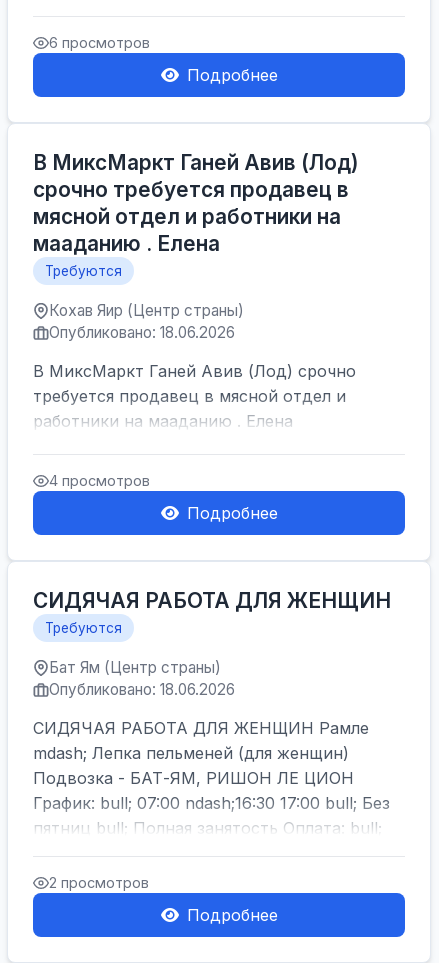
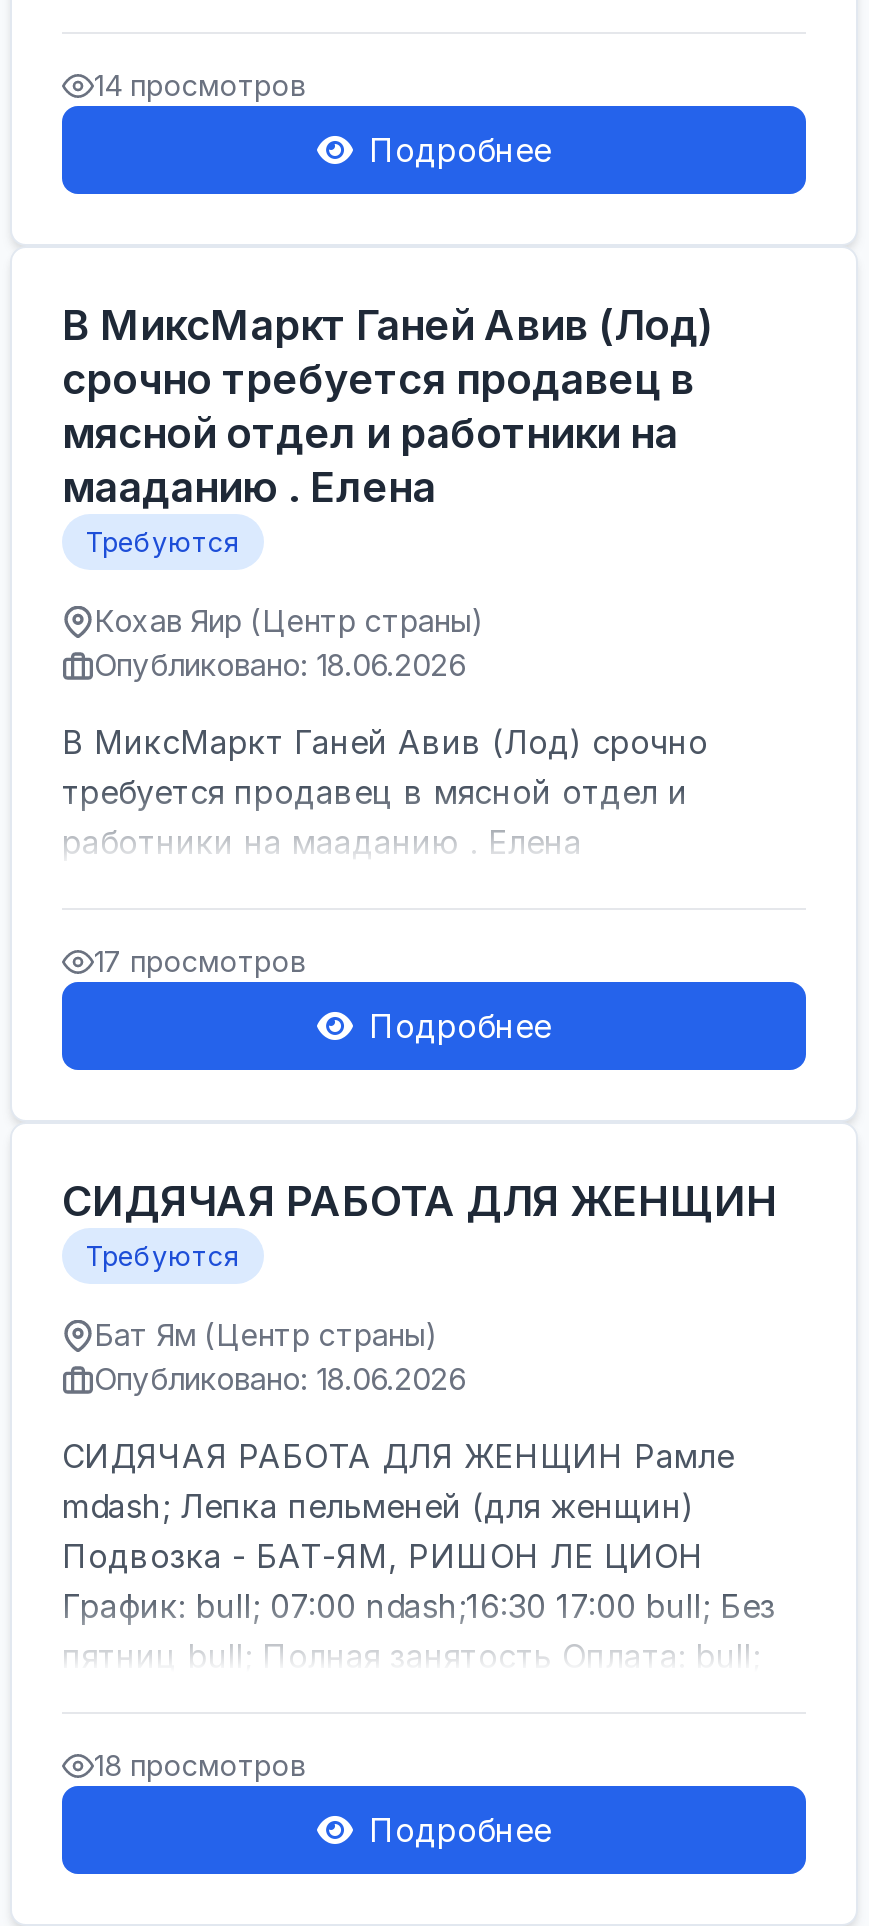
- 6 просмотров
+ 14 просмотров

- 4 просмотров
+ 17 просмотров

- 2 просмотров
+ 18 просмотров
